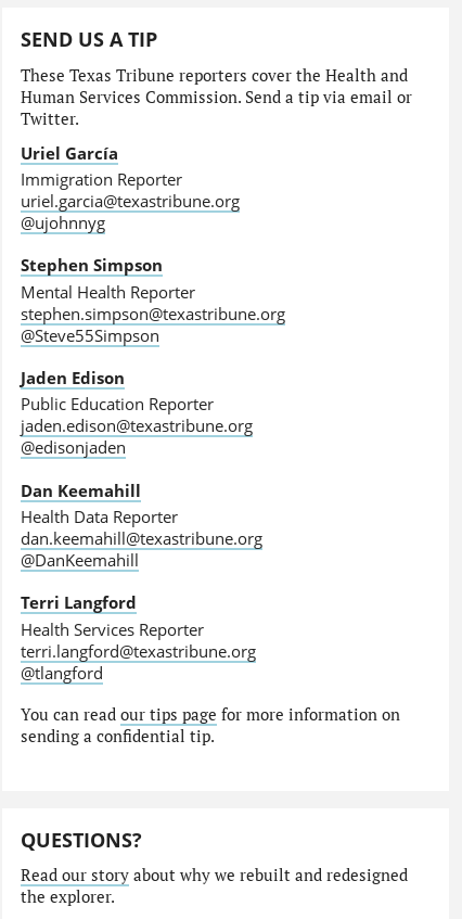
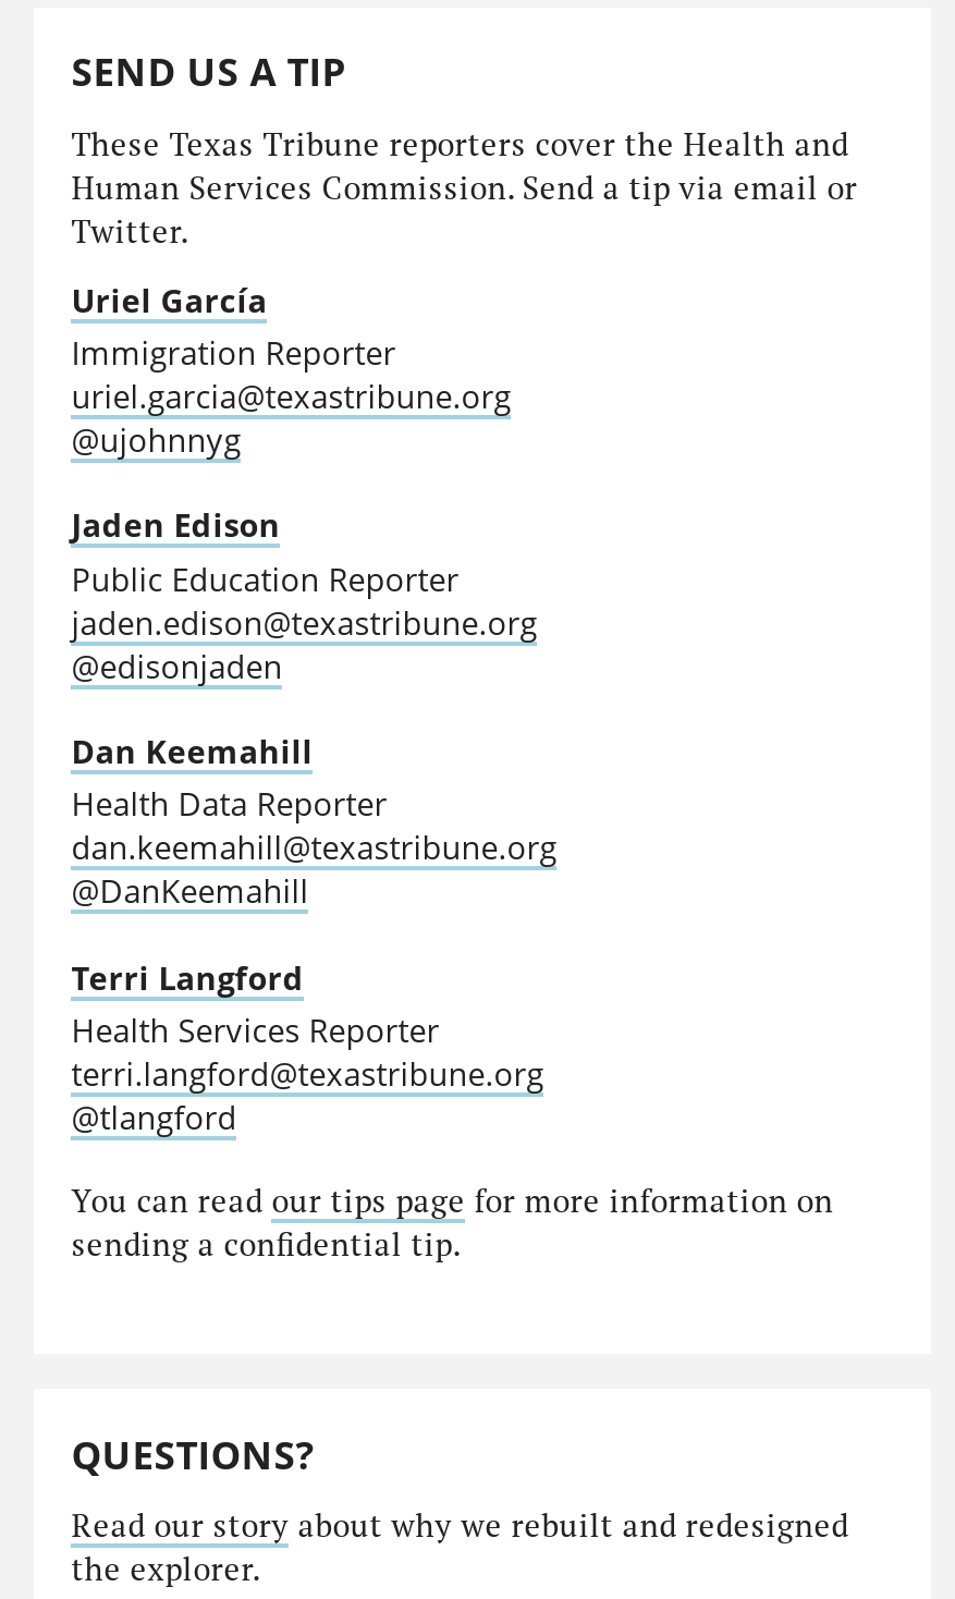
- Stephen Simpson
- Mental Health Reporter
- stephen.simpson@texastribune.org
- @Steve55Simpson
